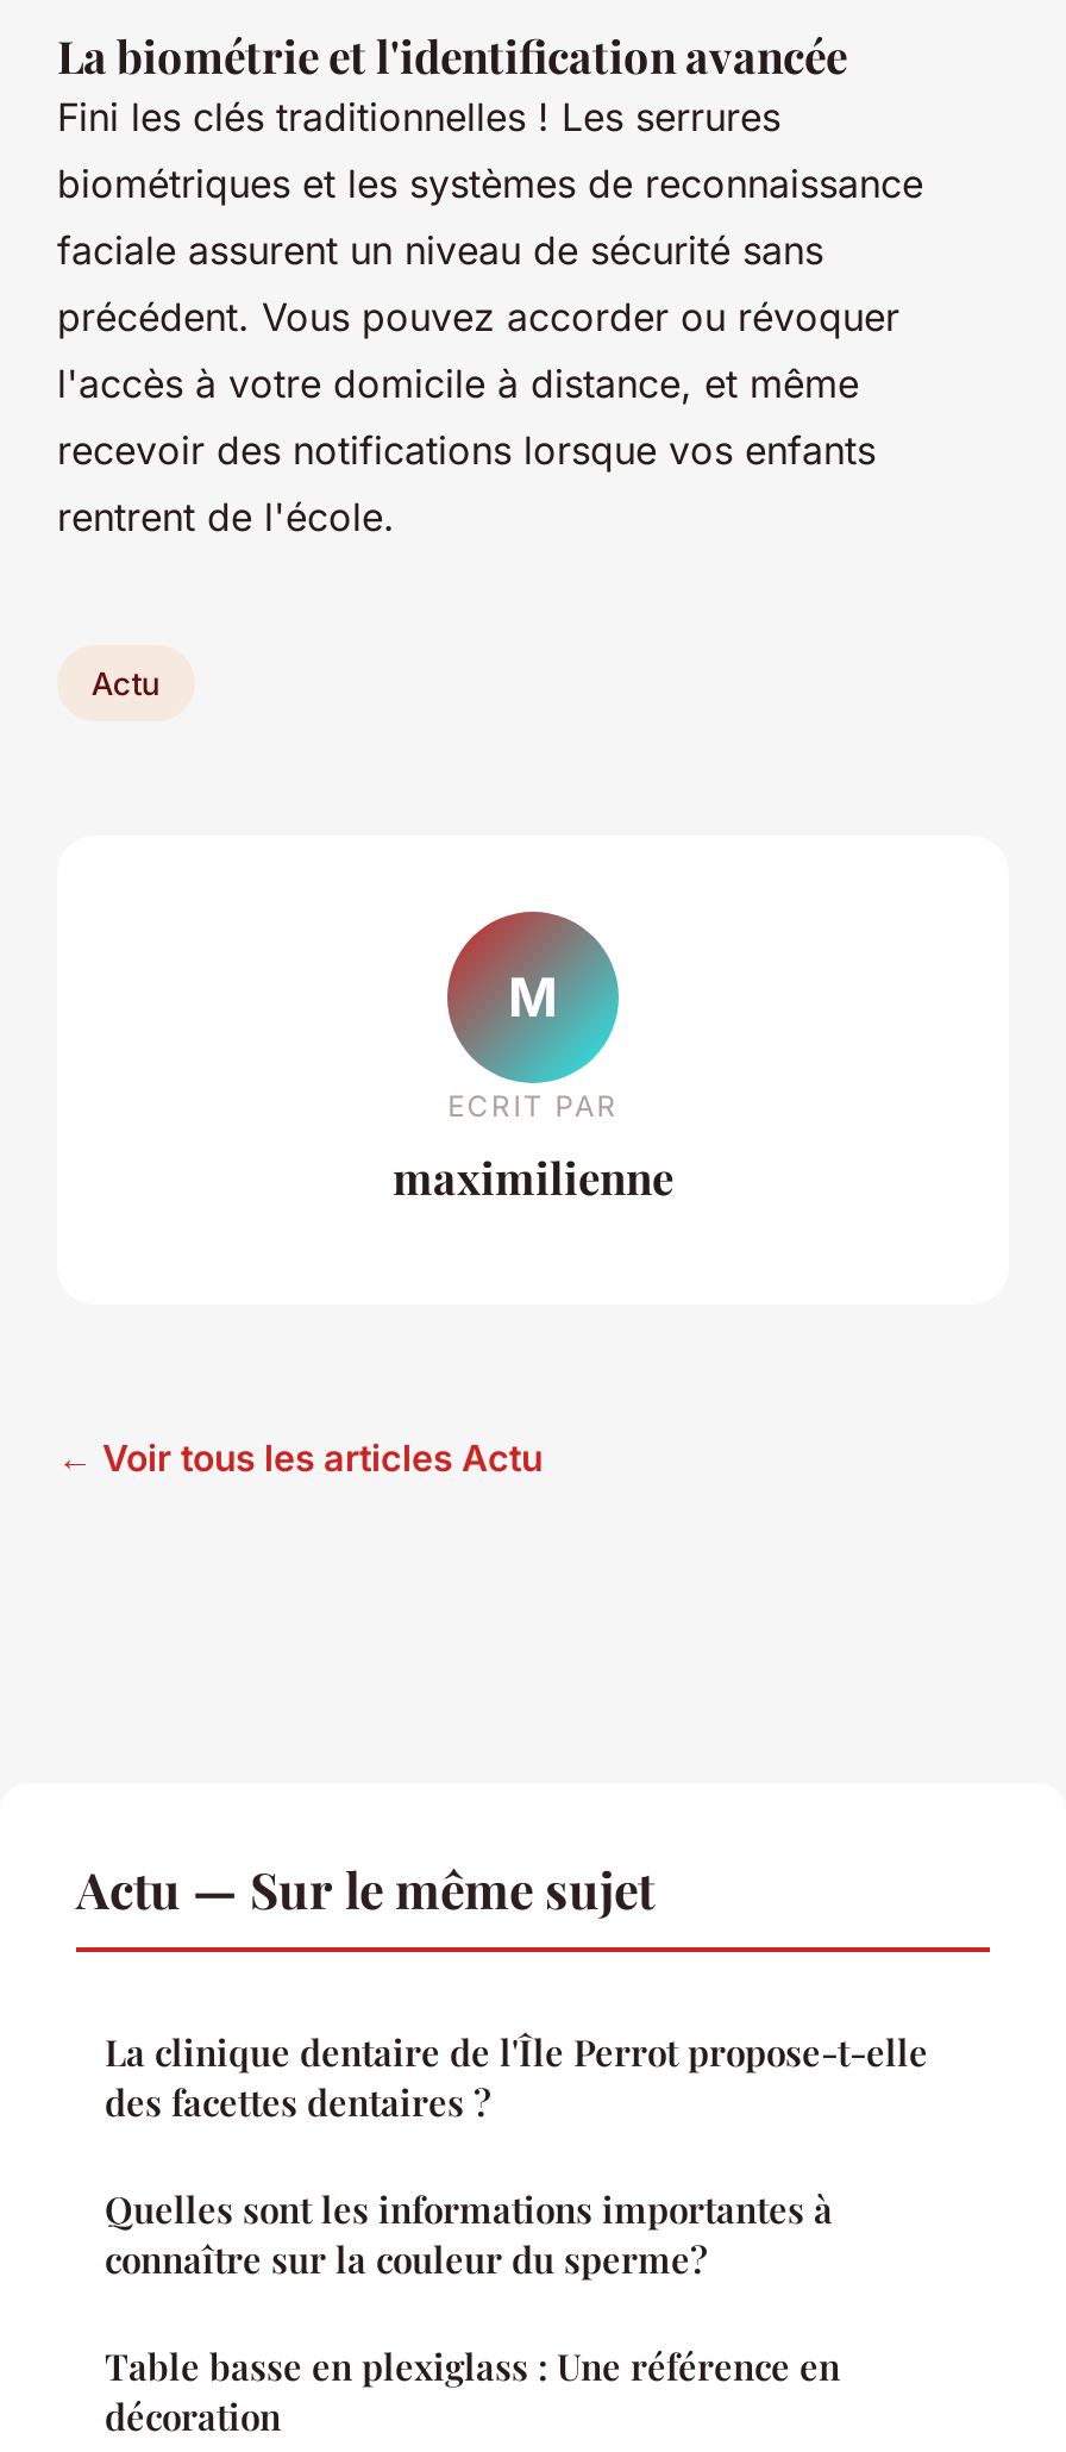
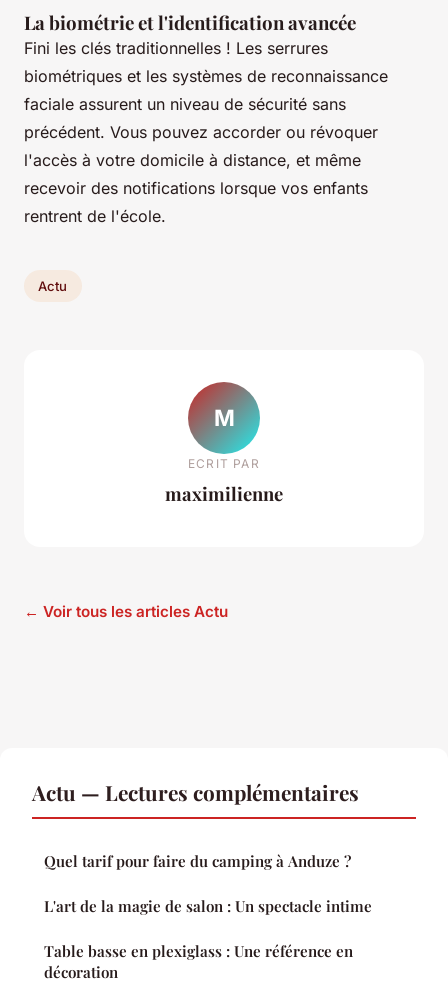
- Actu — Sur le même sujet
+ Actu — Lectures complémentaires

- La clinique dentaire de l'Île Perrot propose-t-elle
- des facettes dentaires ?
+ Quel tarif pour faire du camping à Anduze ?

- Quelles sont les informations importantes à
- connaître sur la couleur du sperme?
+ L'art de la magie de salon : Un spectacle intime
